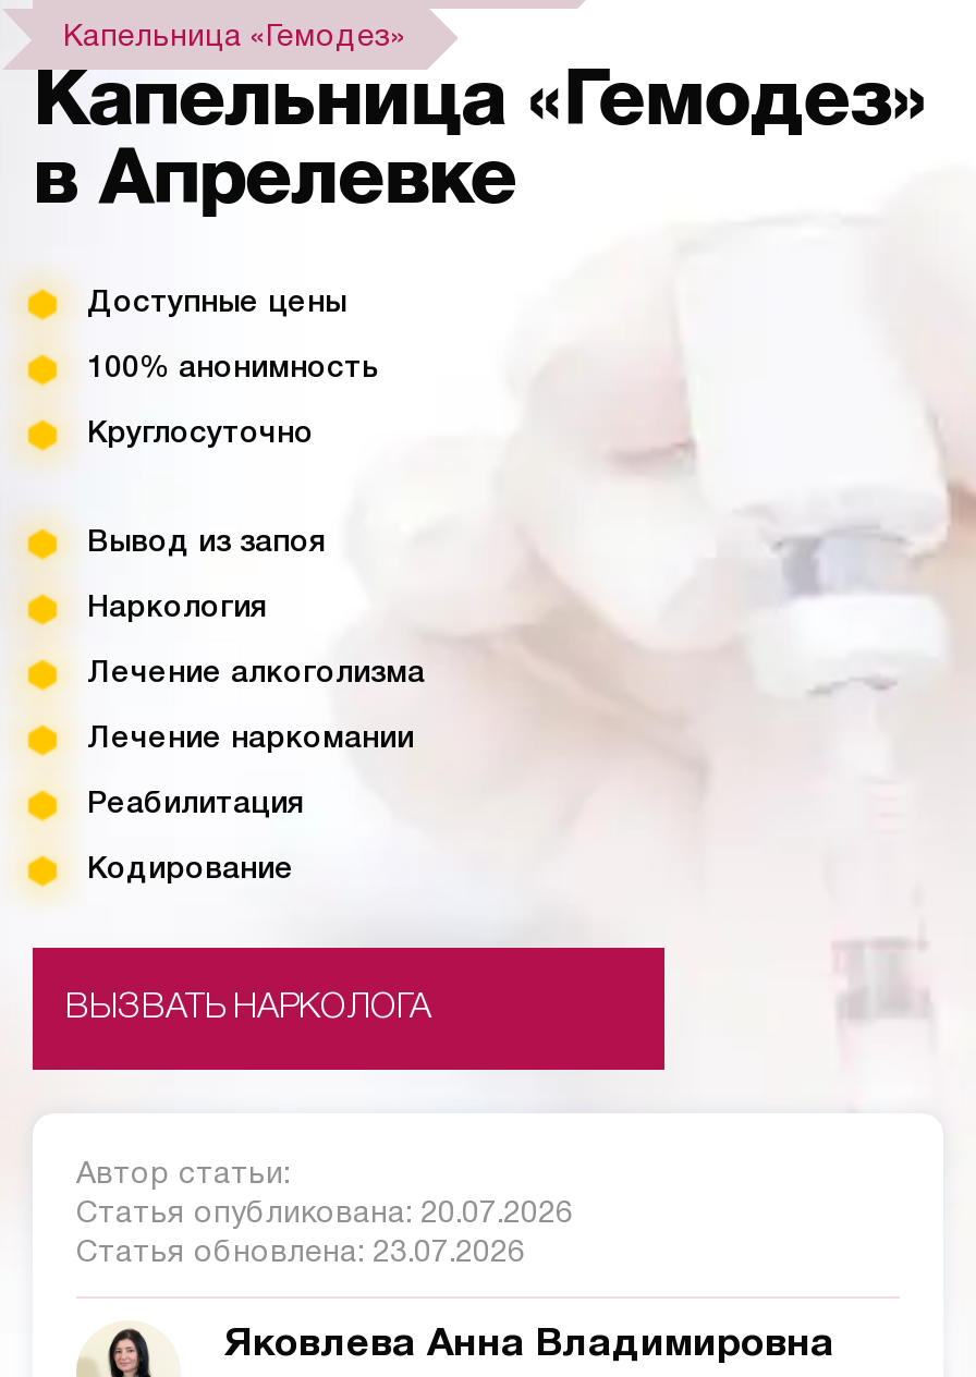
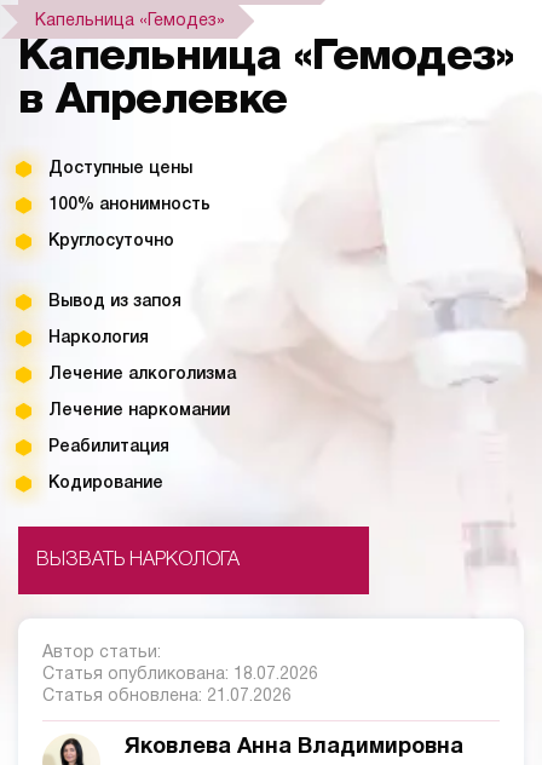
- Статья опубликована: 20.07.2026
+ Статья опубликована: 18.07.2026

- Статья обновлена: 23.07.2026
+ Статья обновлена: 21.07.2026
